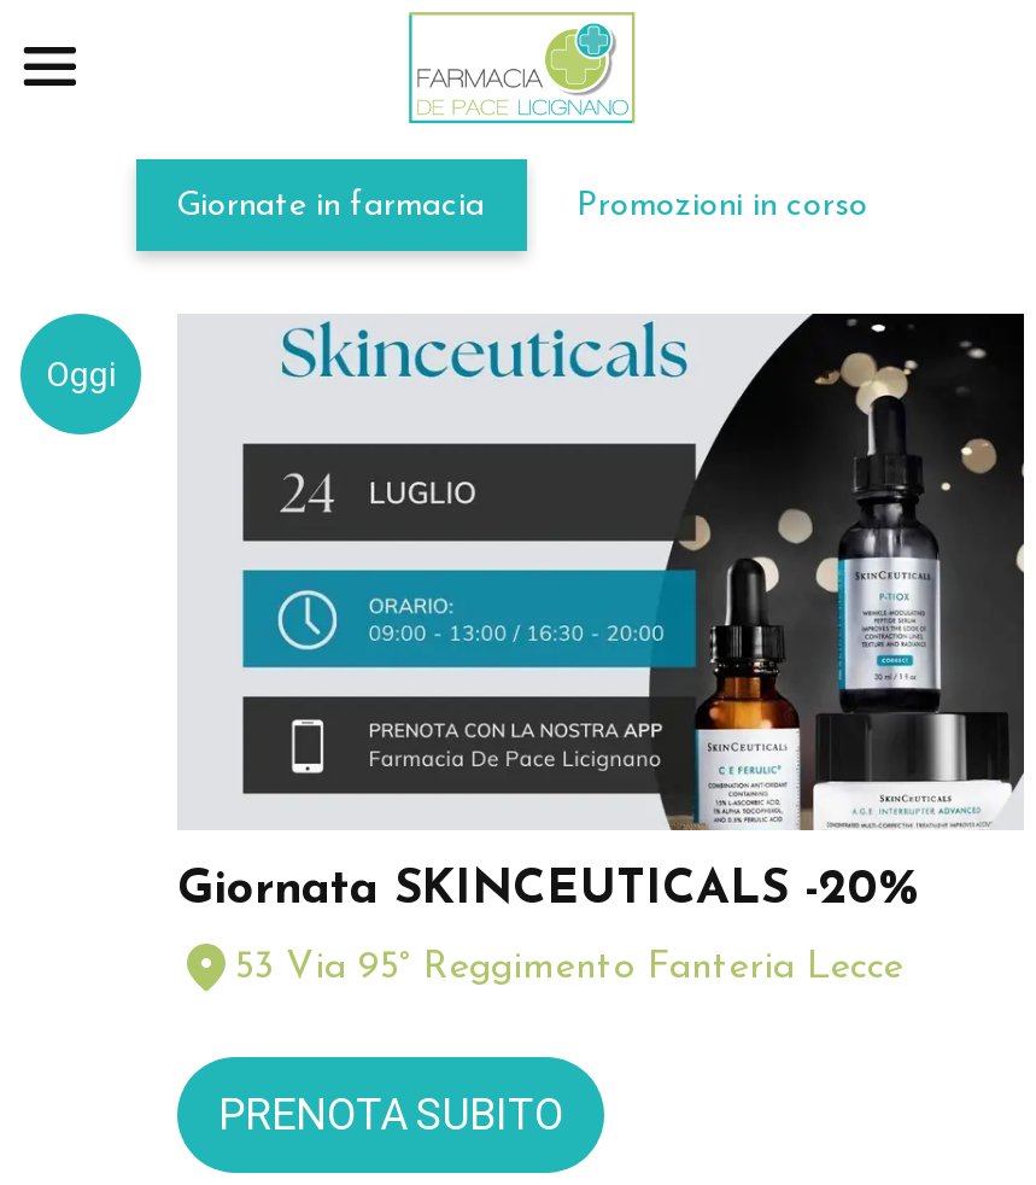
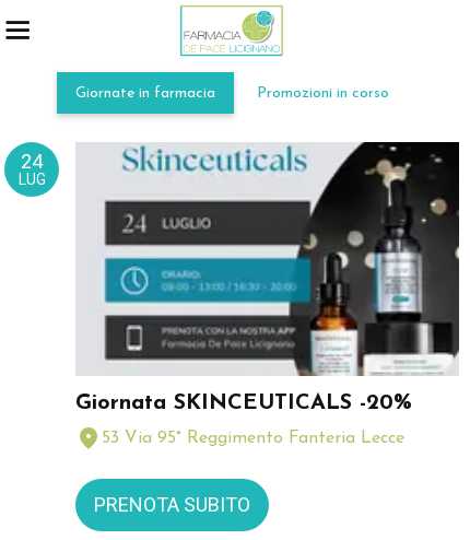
- Oggi
+ 24
+ LUG
